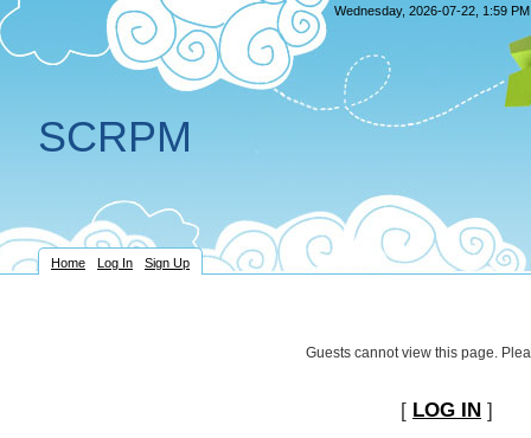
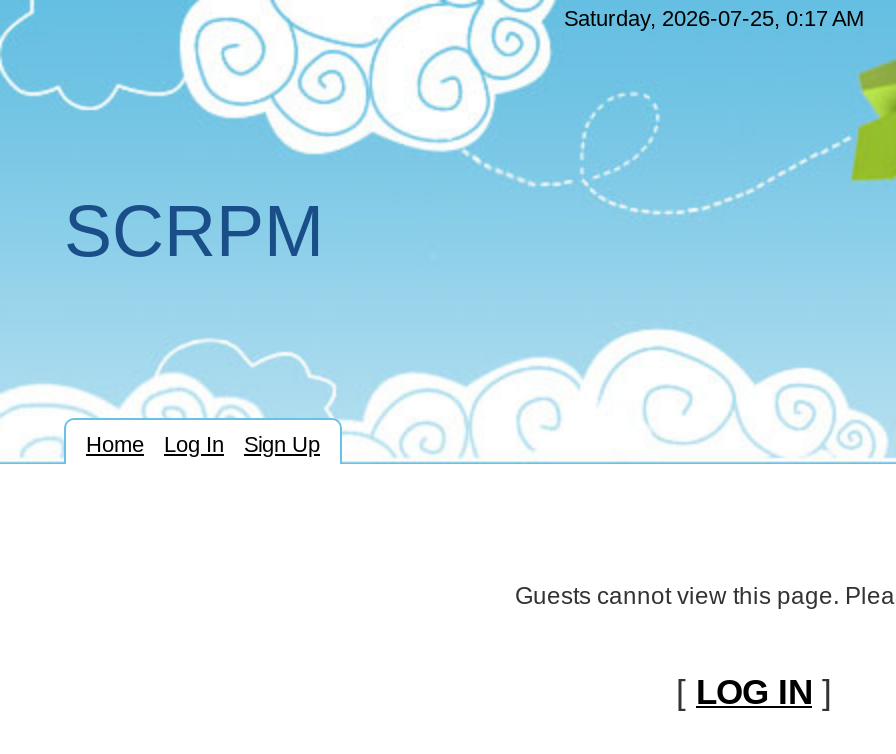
- Wednesday, 2026-07-22, 1:59 PM
+ Saturday, 2026-07-25, 0:17 AM
